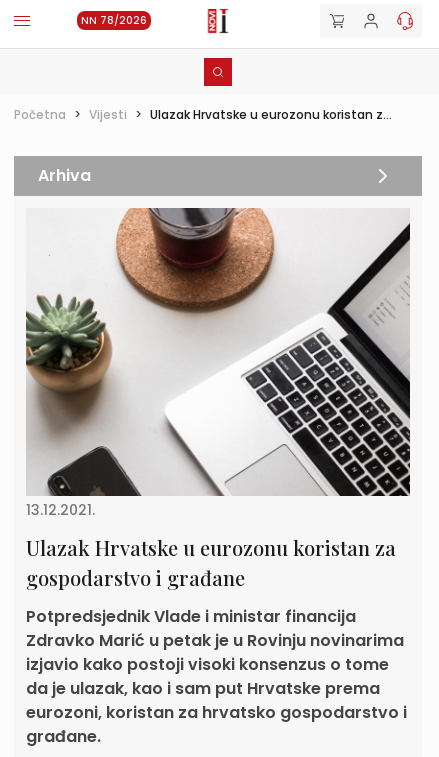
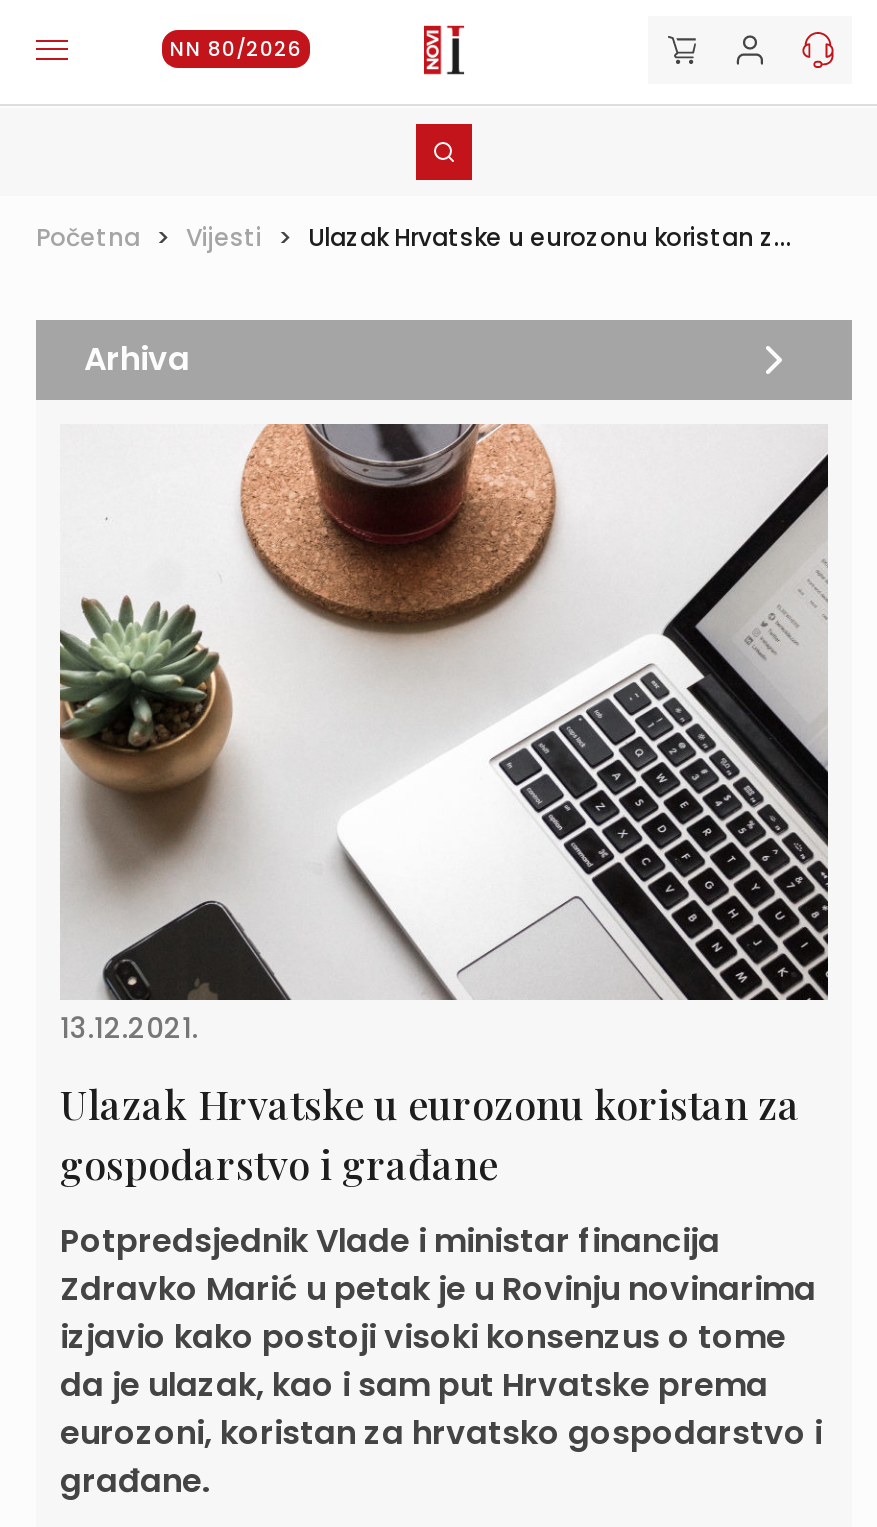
- NN 78/2026
+ NN 80/2026
